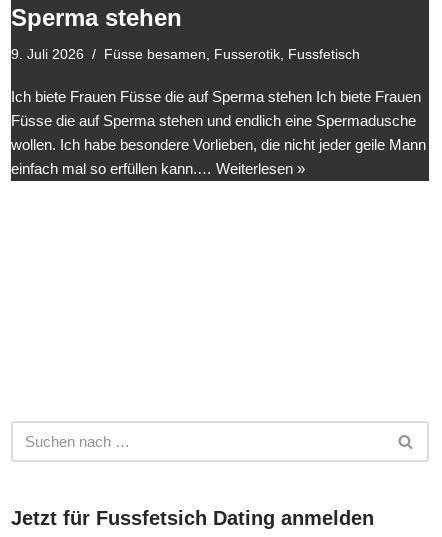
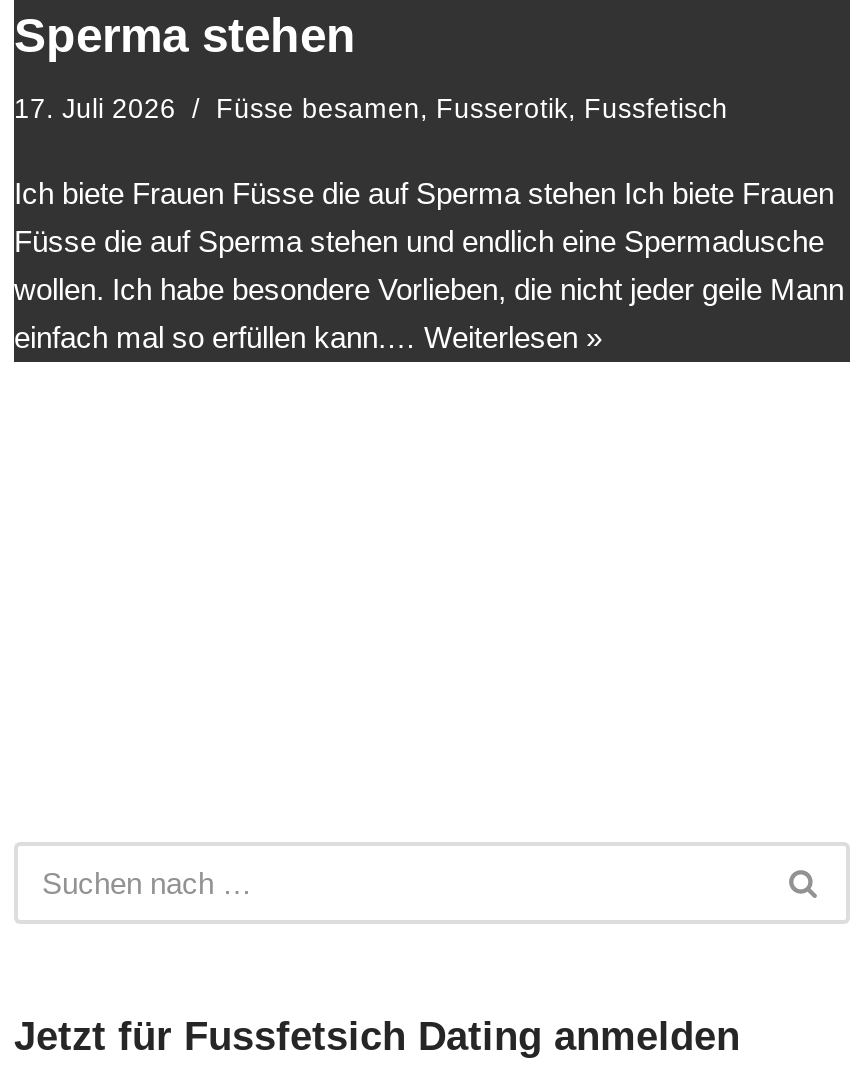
- 9. Juli 2026 Füsse besamen, Fusserotik, Fussfetisch
+ 17. Juli 2026 Füsse besamen, Fusserotik, Fussfetisch
